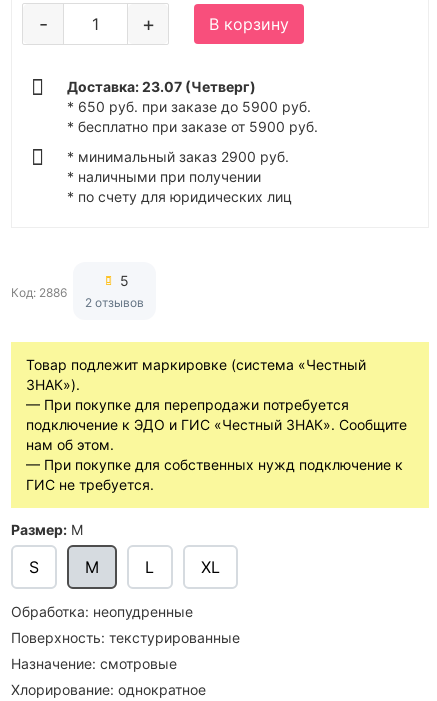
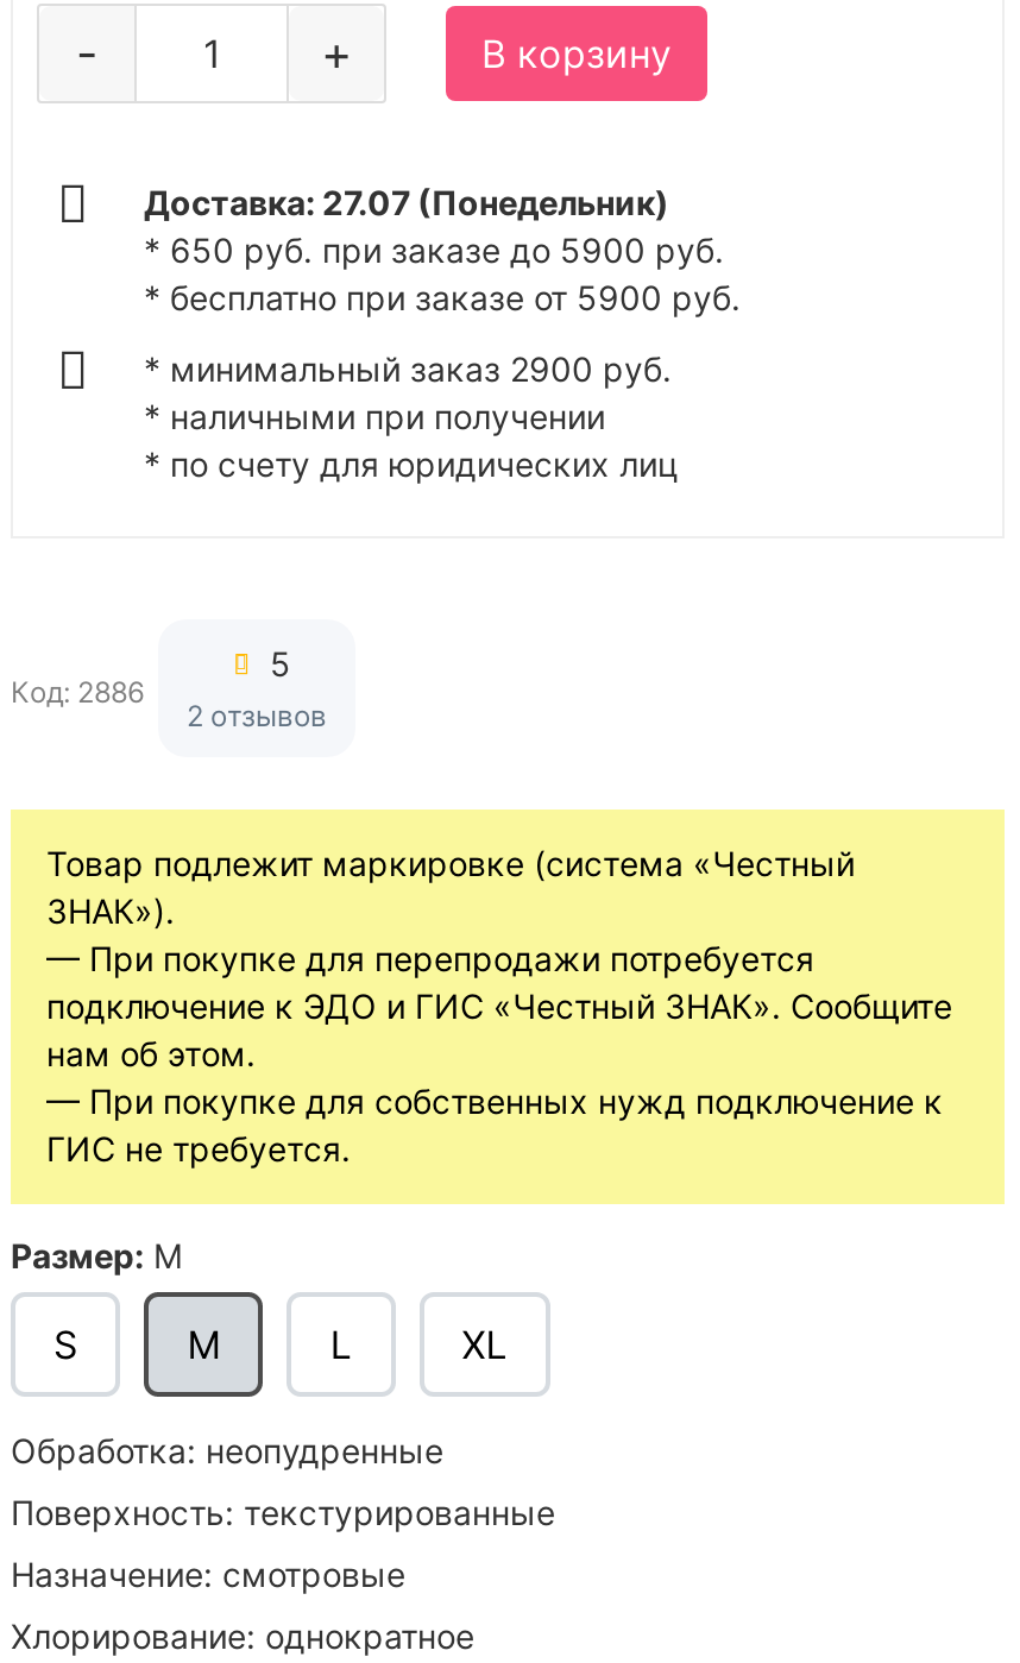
- Доставка: 23.07 (Четверг)
+ Доставка: 27.07 (Понедельник)
